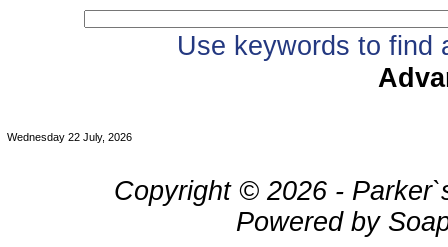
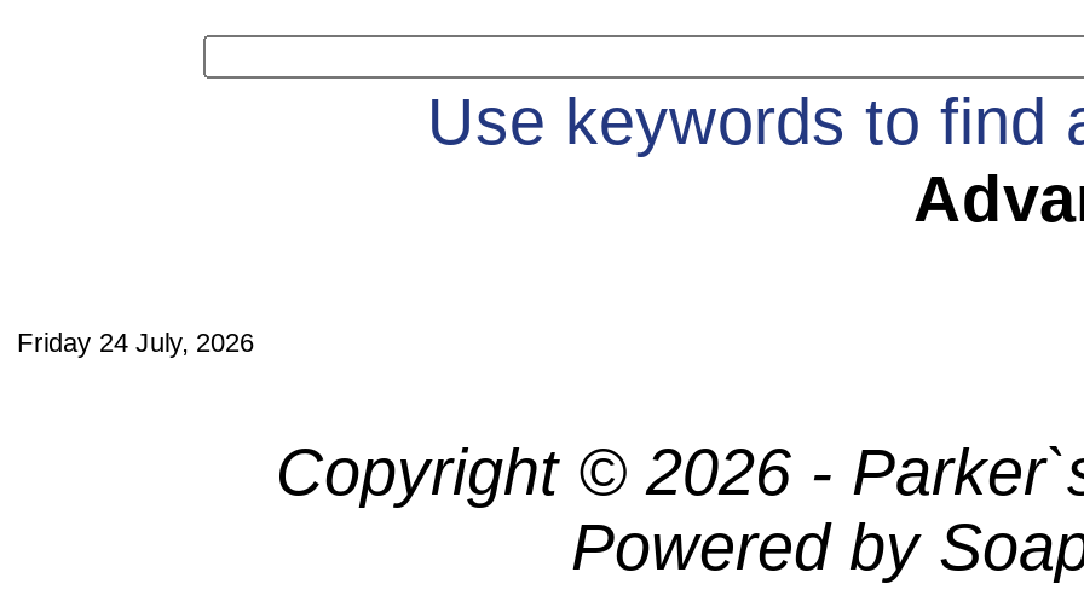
- Wednesday 22 July, 2026
+ Friday 24 July, 2026
